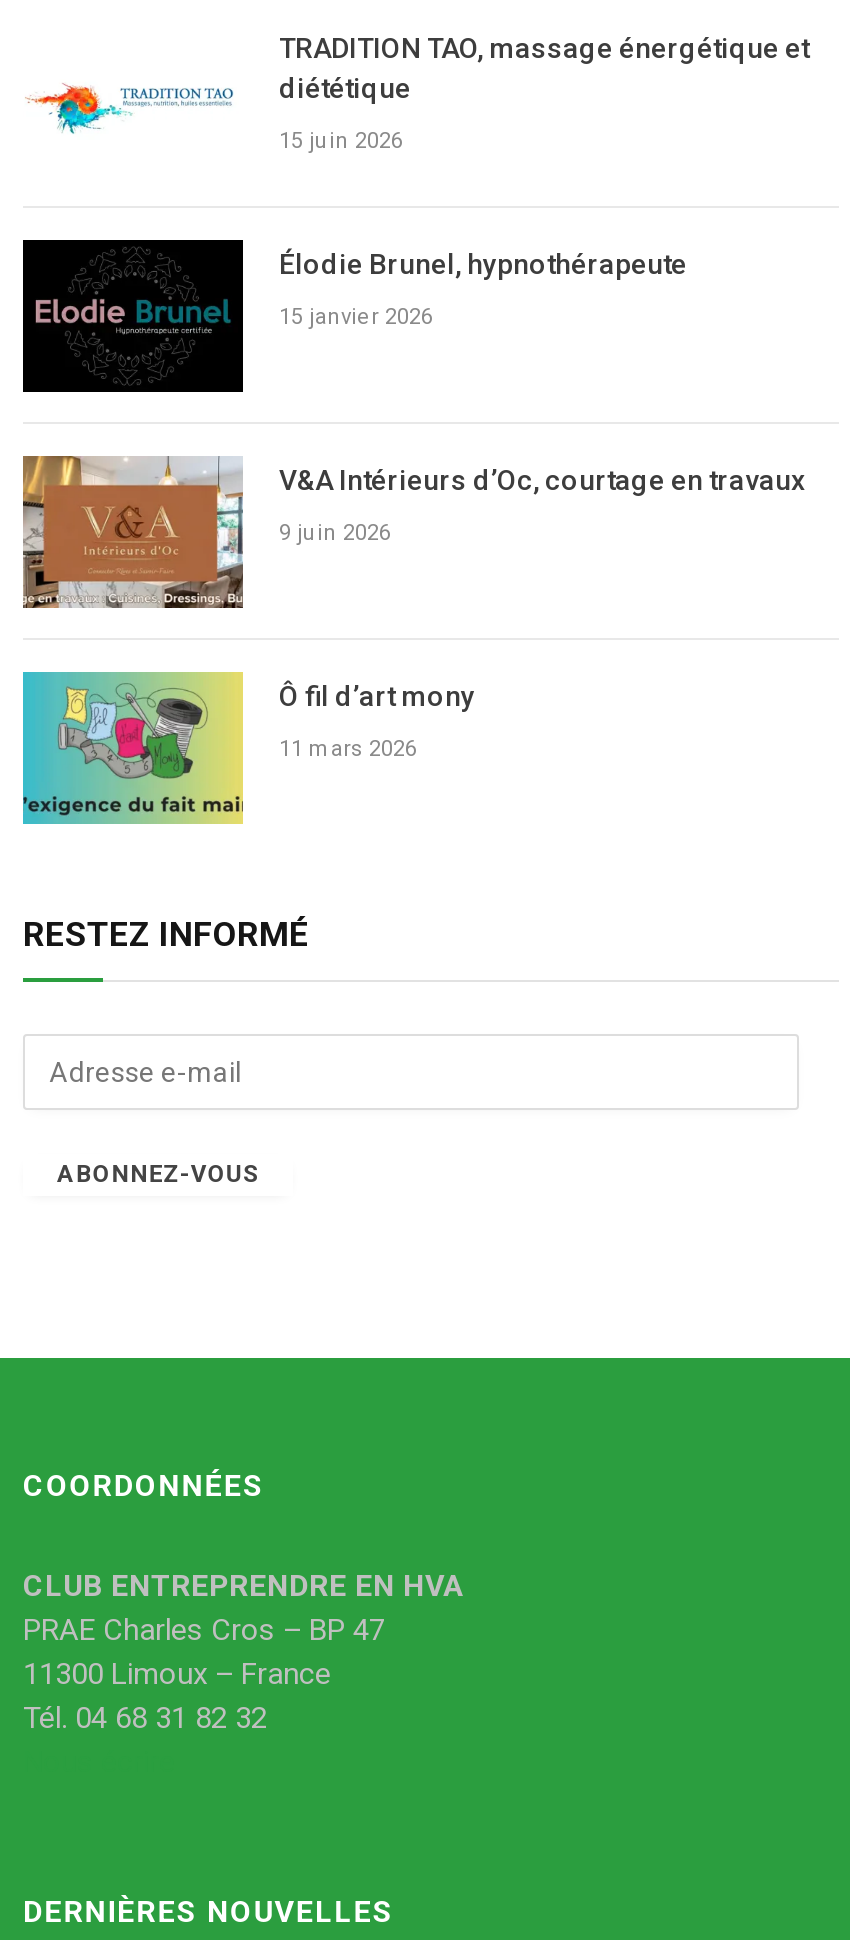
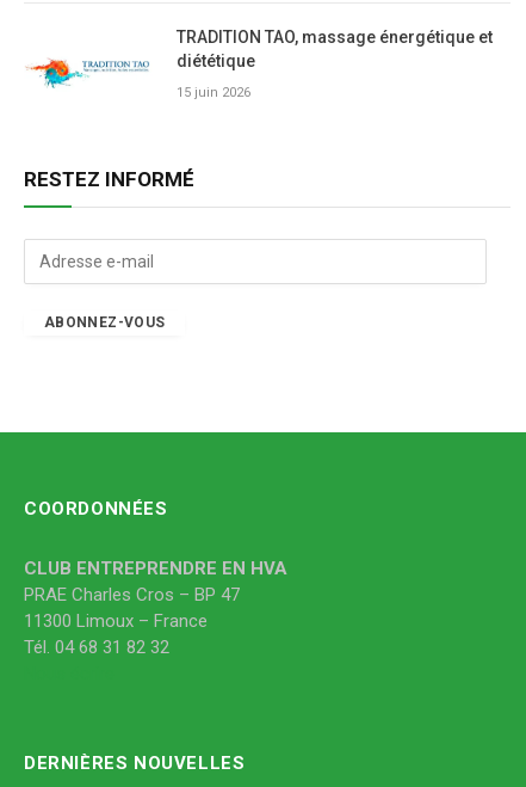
- [image]
- Élodie Brunel, hypnothérapeute
- 15 janvier 2026

- [image]
- V&A Intérieurs d’Oc, courtage en travaux
- 9 juin 2026

- [image]
- Ô fil d’art mony
- 11 mars 2026
